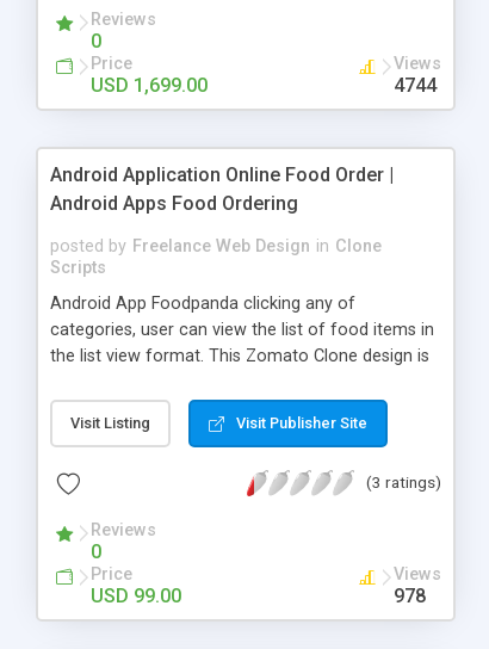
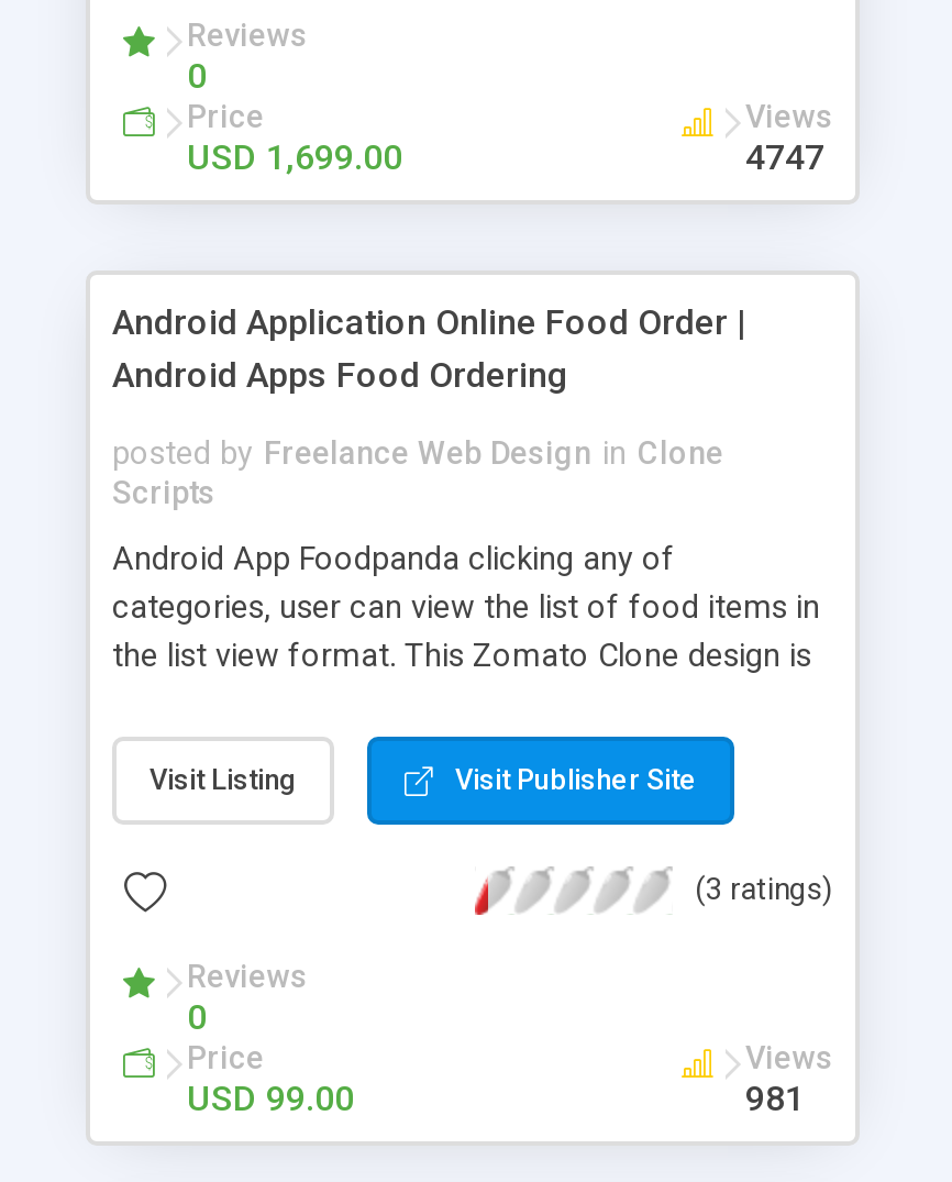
- 4744
+ 4747

- 978
+ 981
